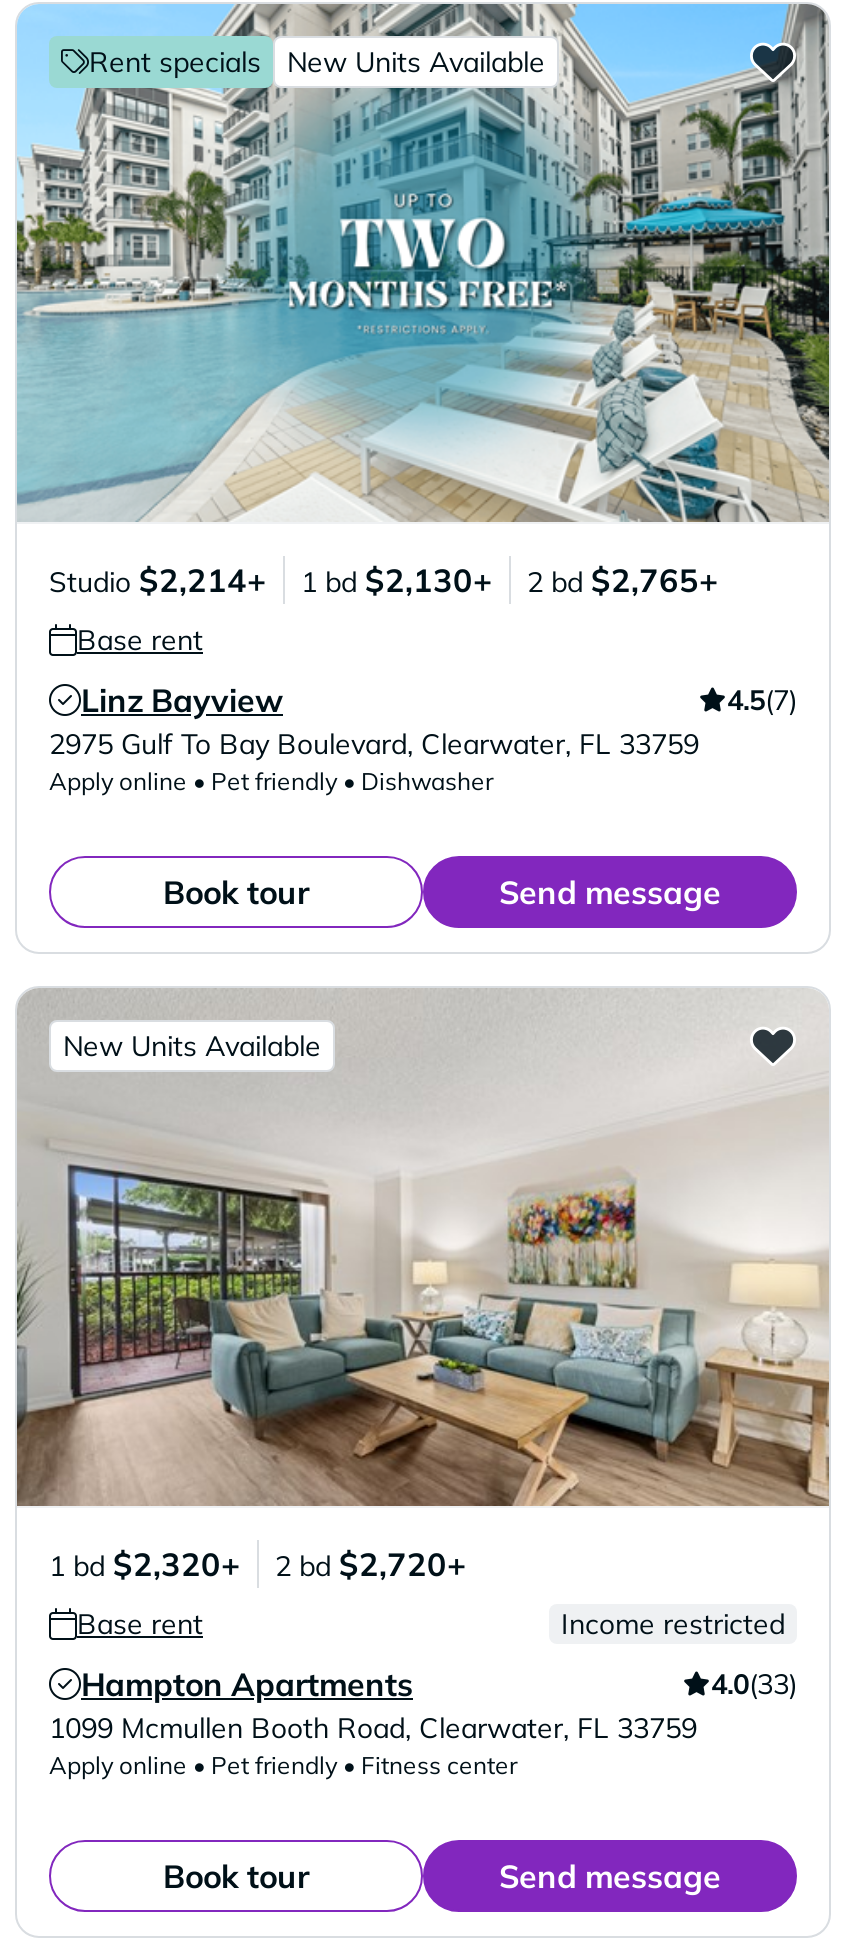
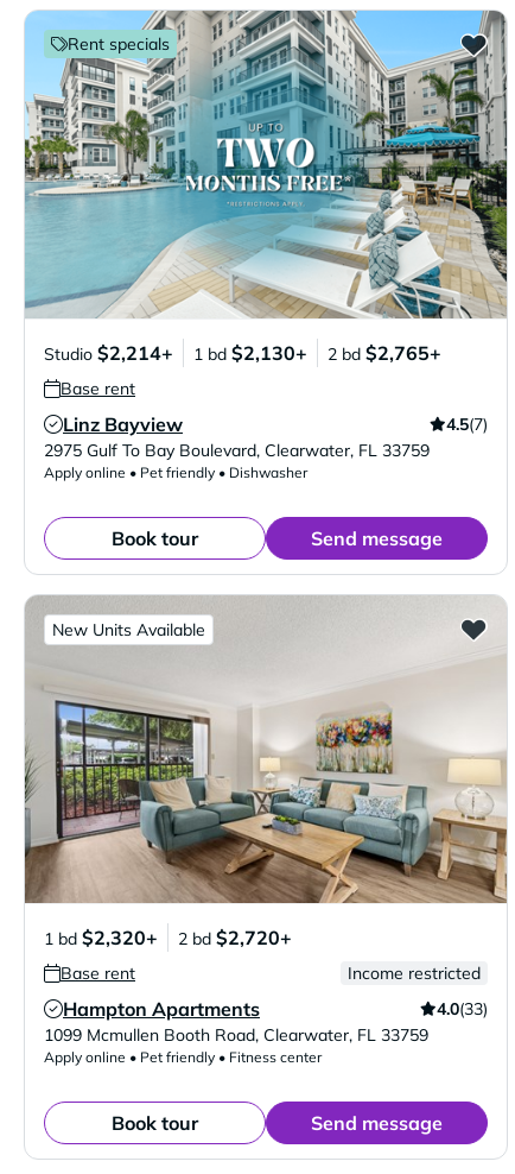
- New Units Available
